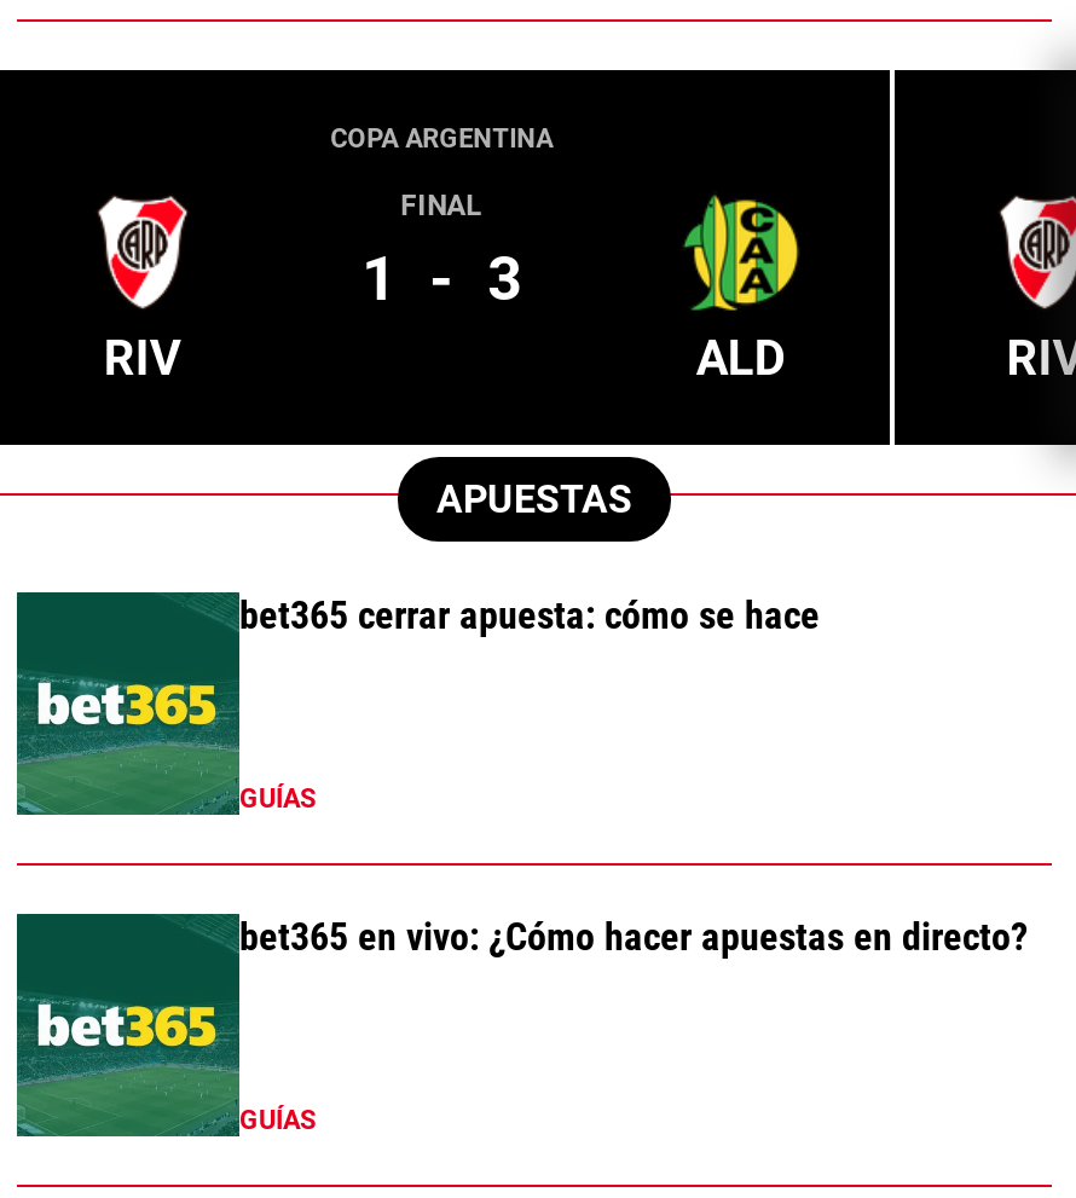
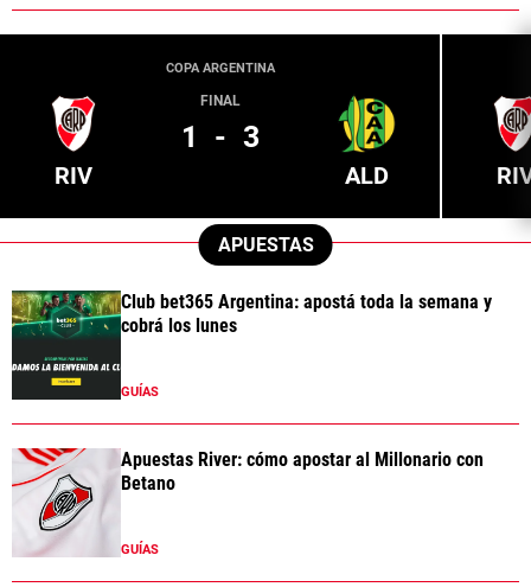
- [image]
- bet365 cerrar apuesta: cómo se hace
+ [image]
+ Club bet365 Argentina: apostá toda la semana y
+ cobrá los lunes

- [image]
- bet365 en vivo: ¿Cómo hacer apuestas en directo?
+ [image]
+ Apuestas River: cómo apostar al Millonario con
+ Betano
